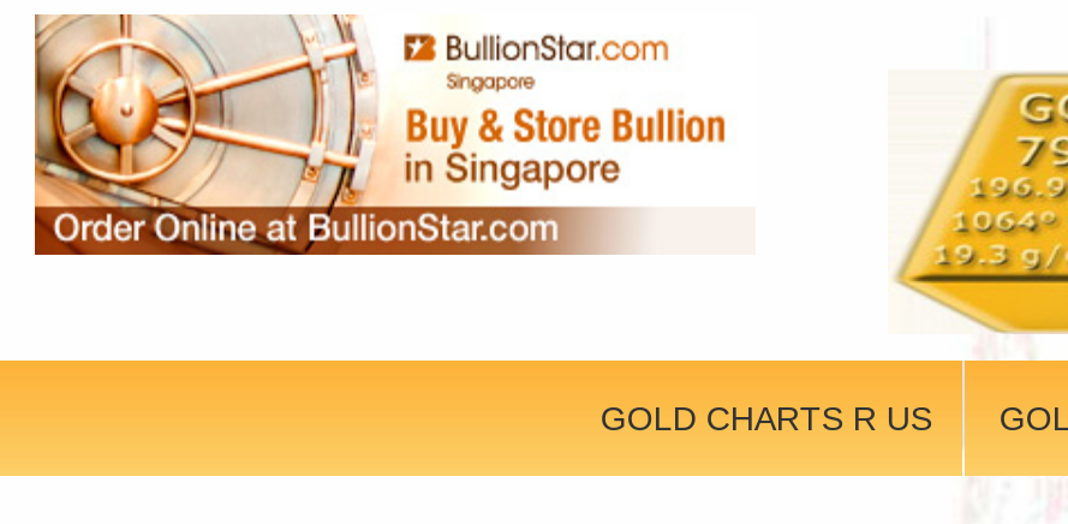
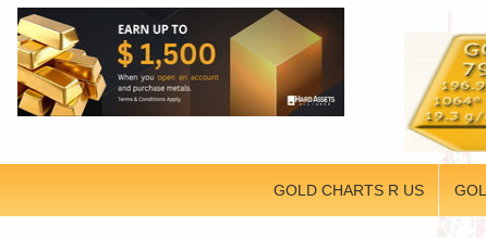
- [image]
+ [image]
